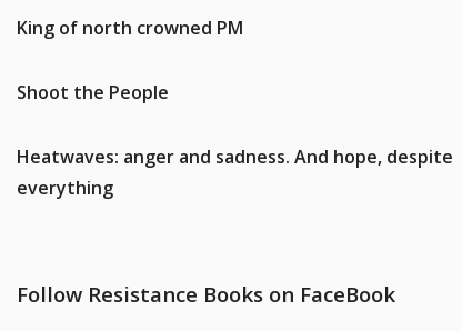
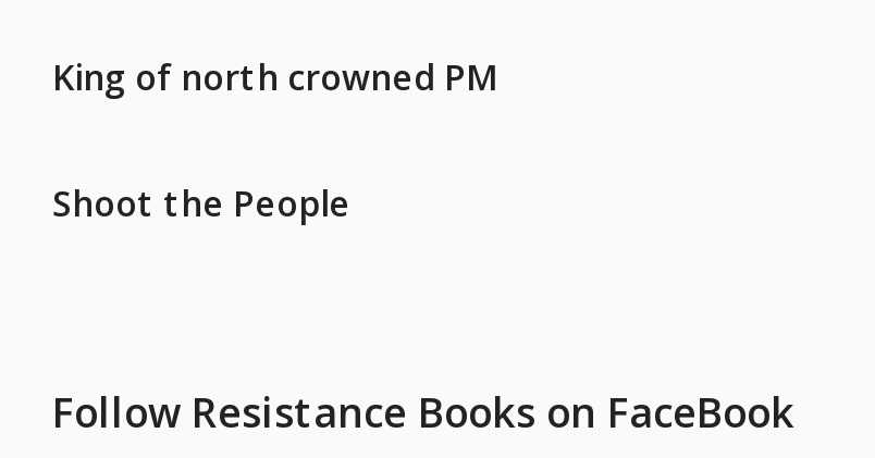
- Heatwaves: anger and sadness. And hope, despite
- everything
